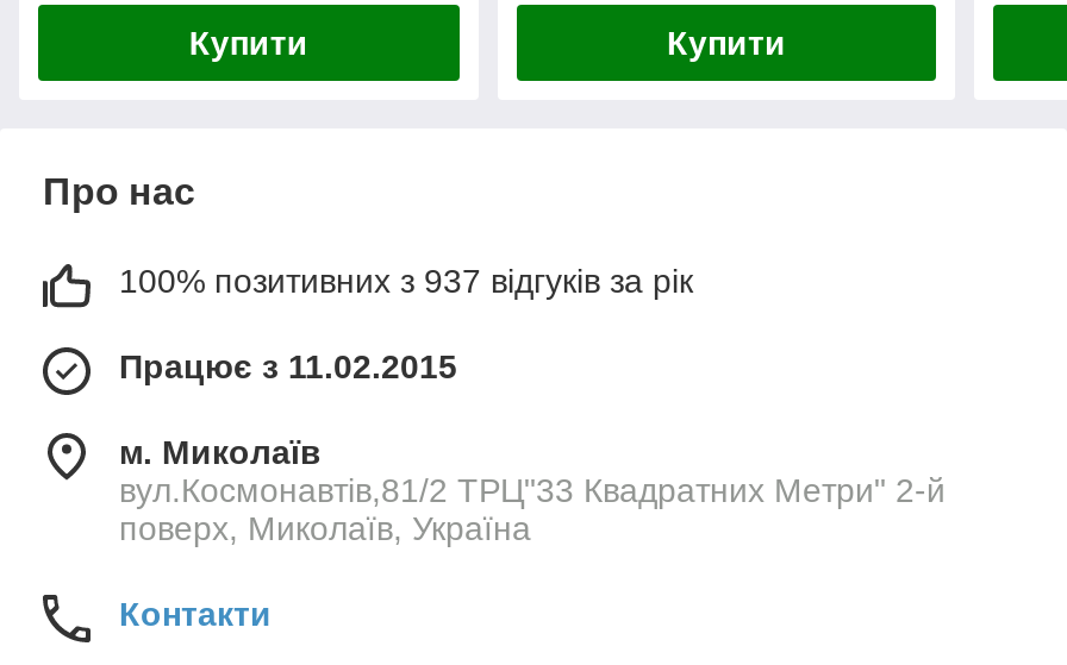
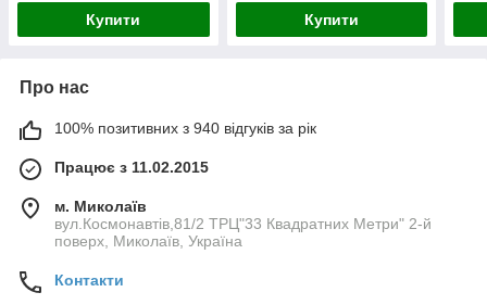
- 100% позитивних з 937 відгуків за рік
+ 100% позитивних з 940 відгуків за рік
